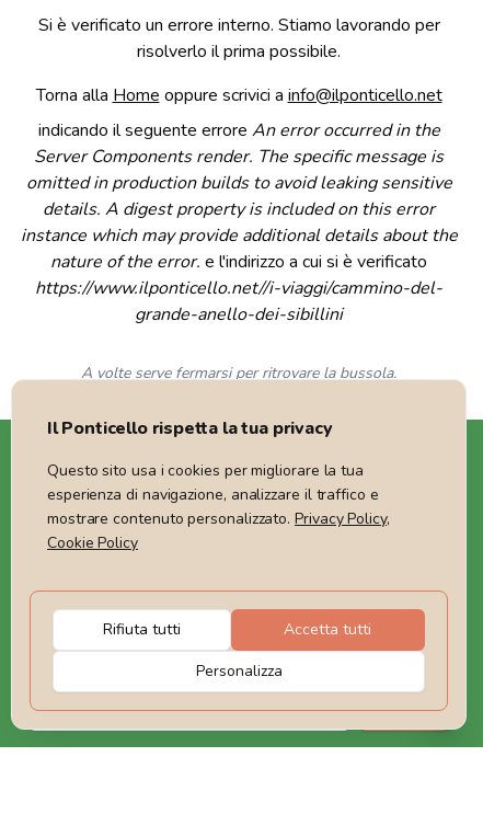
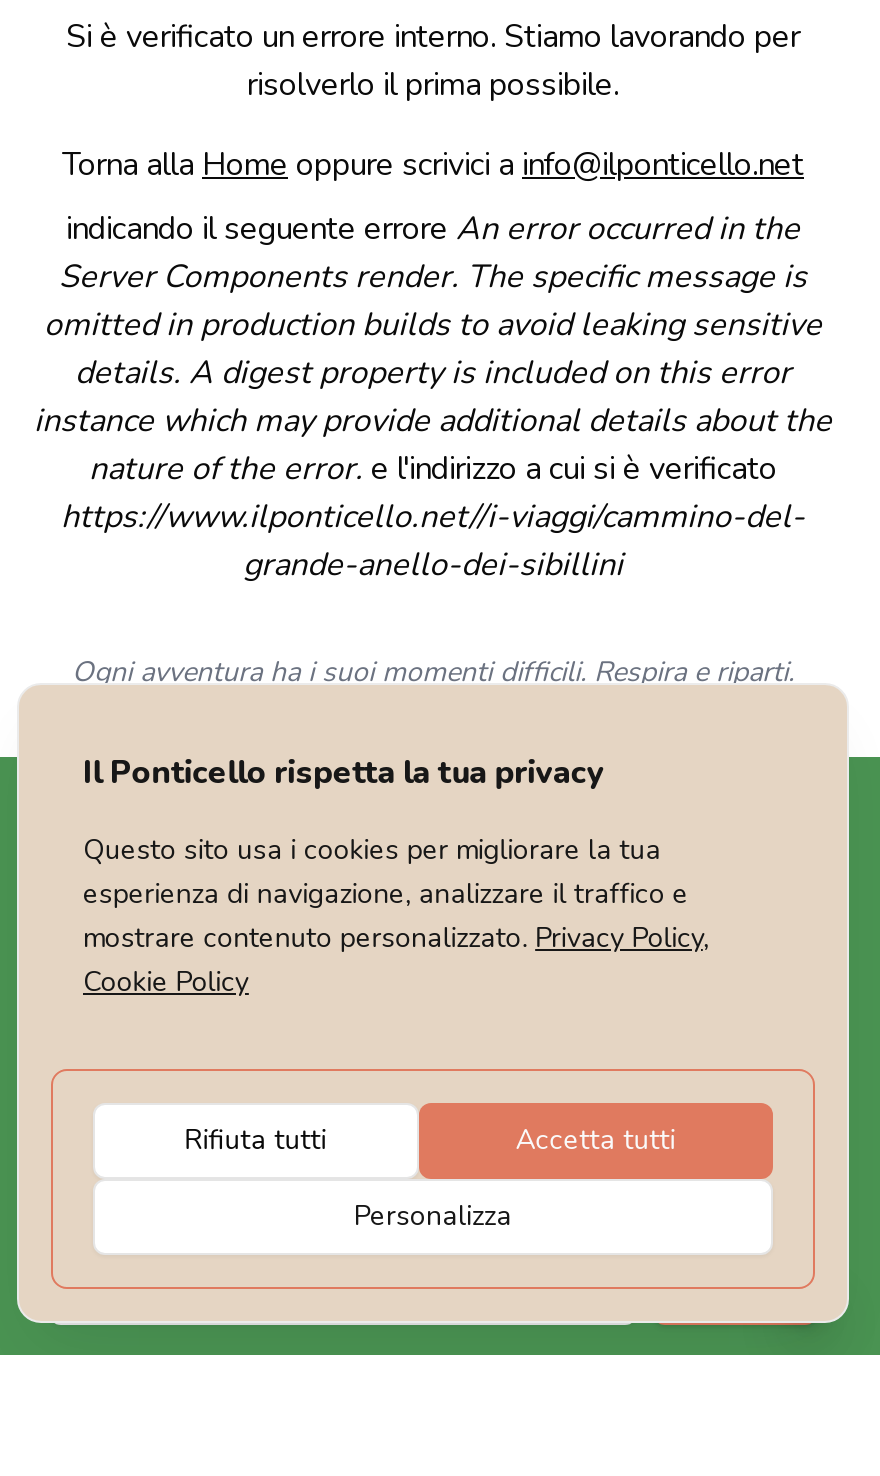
- A volte serve fermarsi per ritrovare la bussola.
+ Ogni avventura ha i suoi momenti difficili. Respira e riparti.
